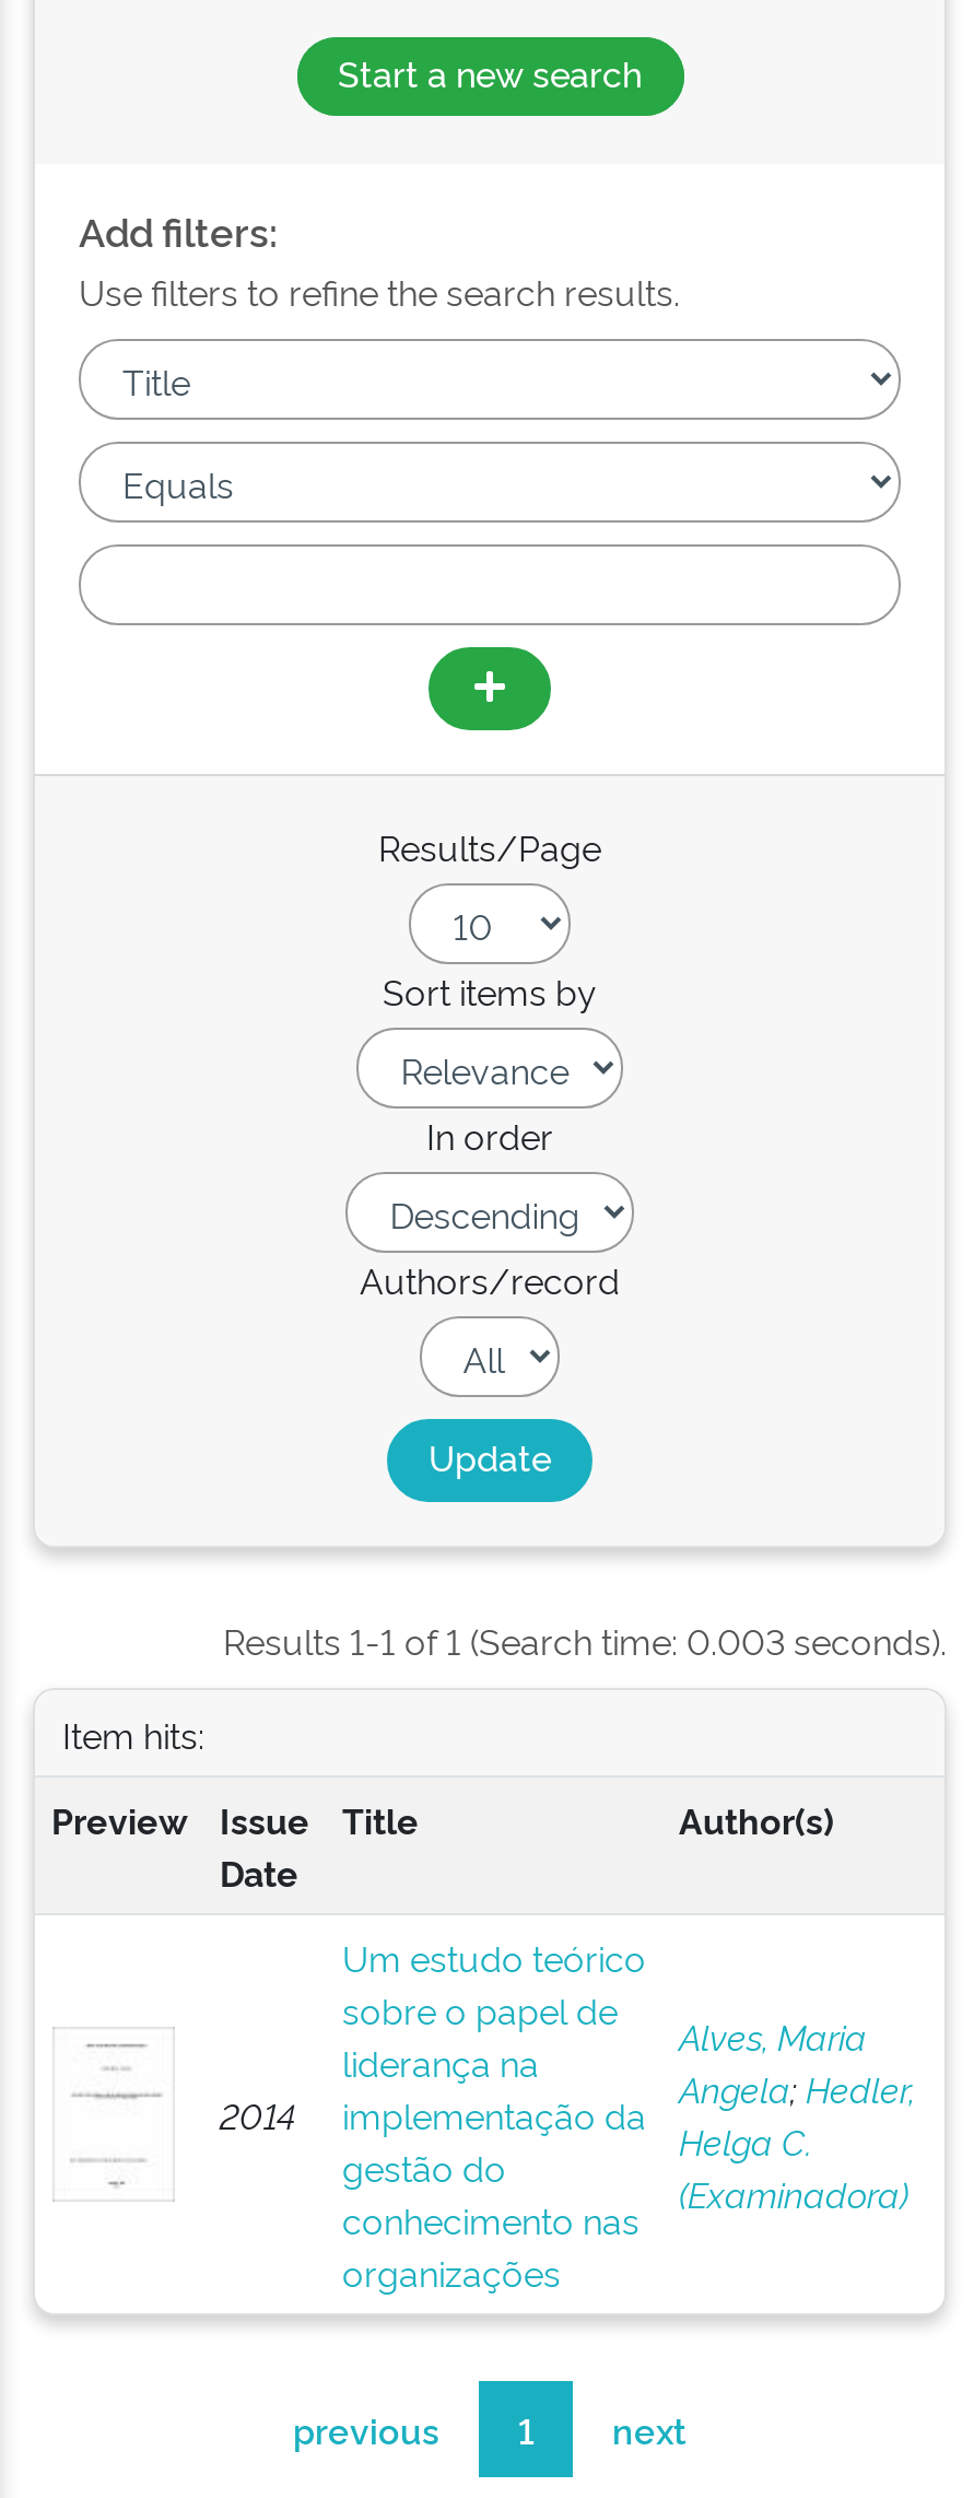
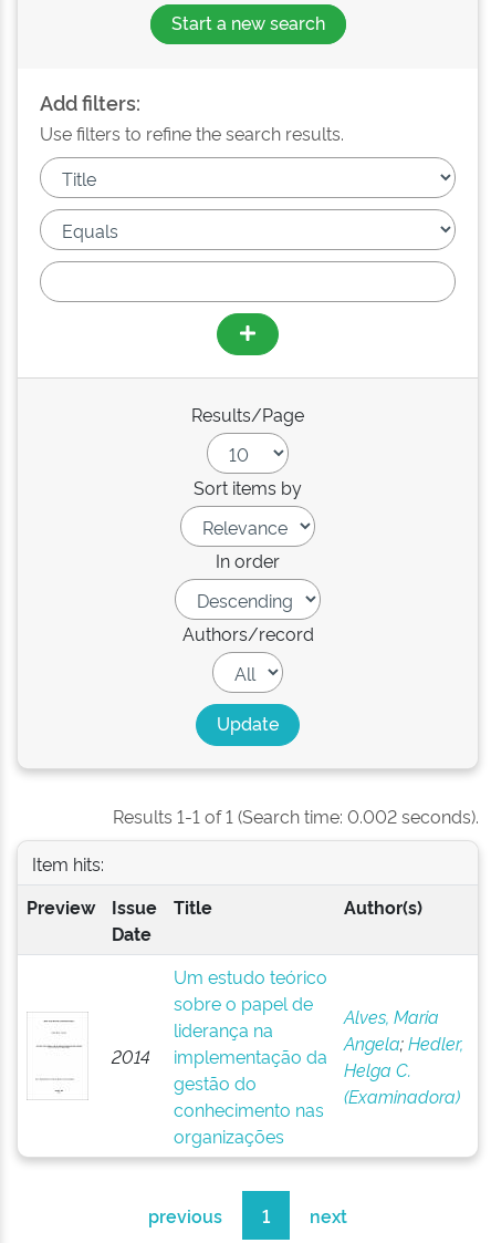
- Results 1-1 of 1 (Search time: 0.003 seconds).
+ Results 1-1 of 1 (Search time: 0.002 seconds).
